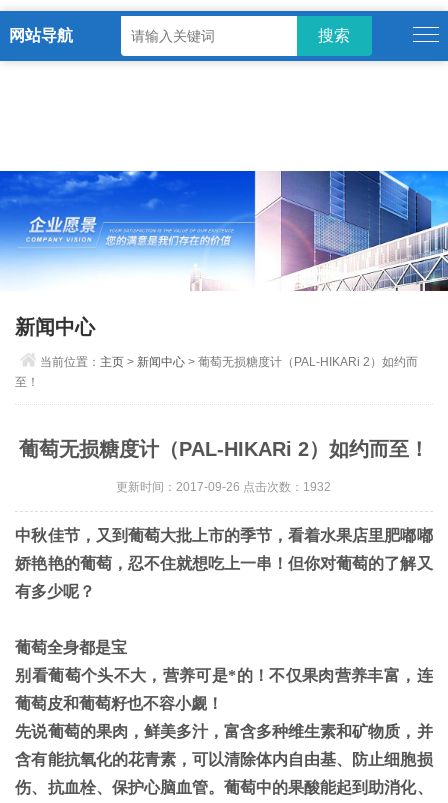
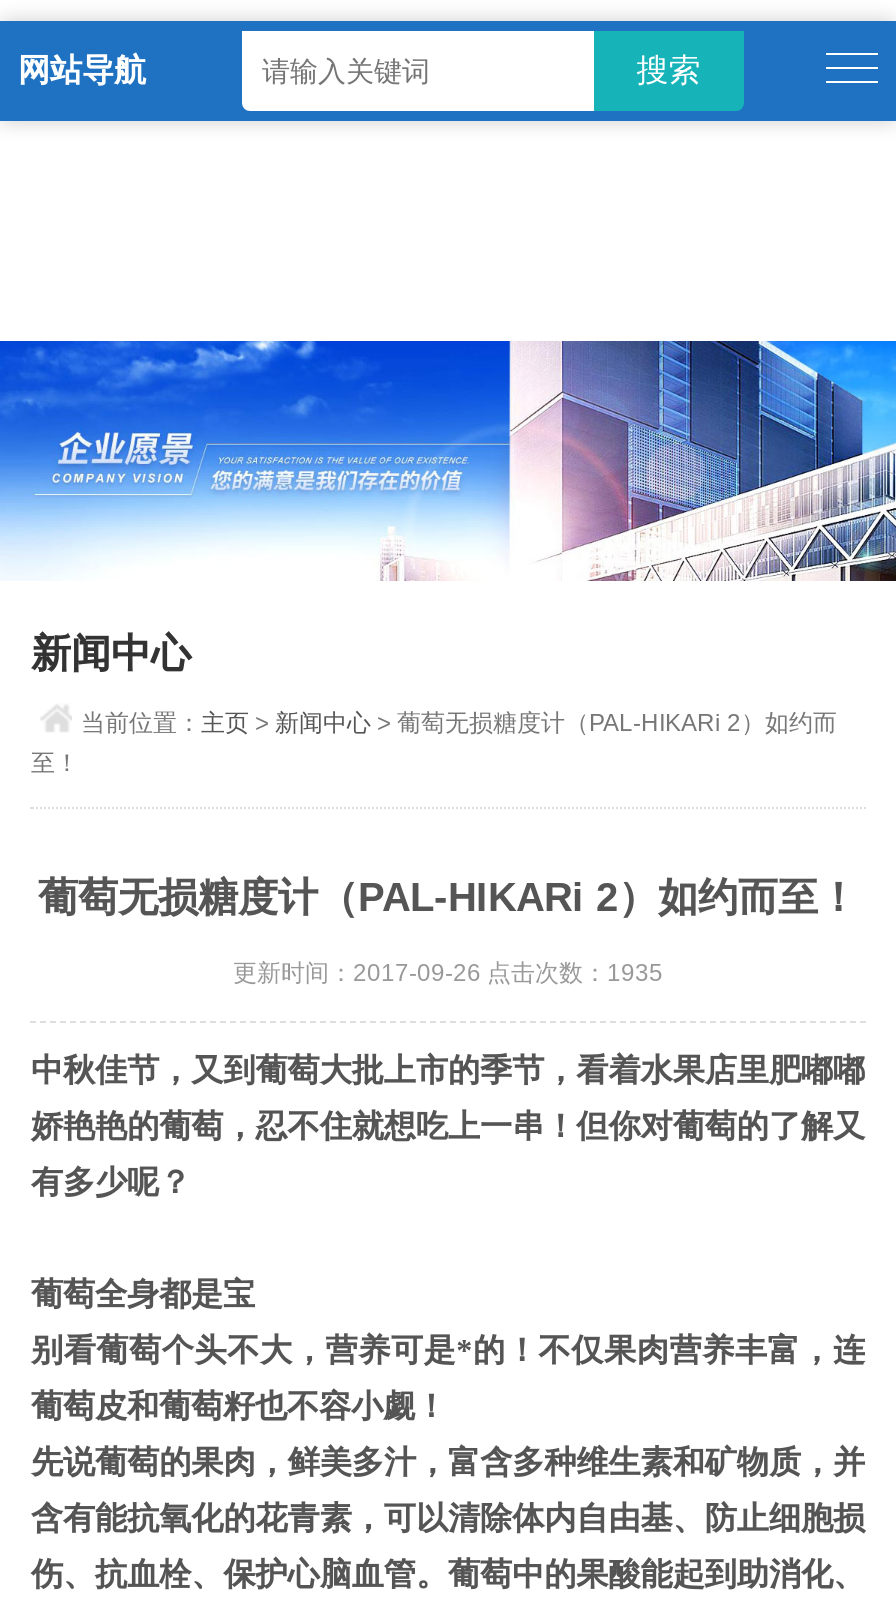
- 更新时间：2017-09-26 点击次数：1932
+ 更新时间：2017-09-26 点击次数：1935
